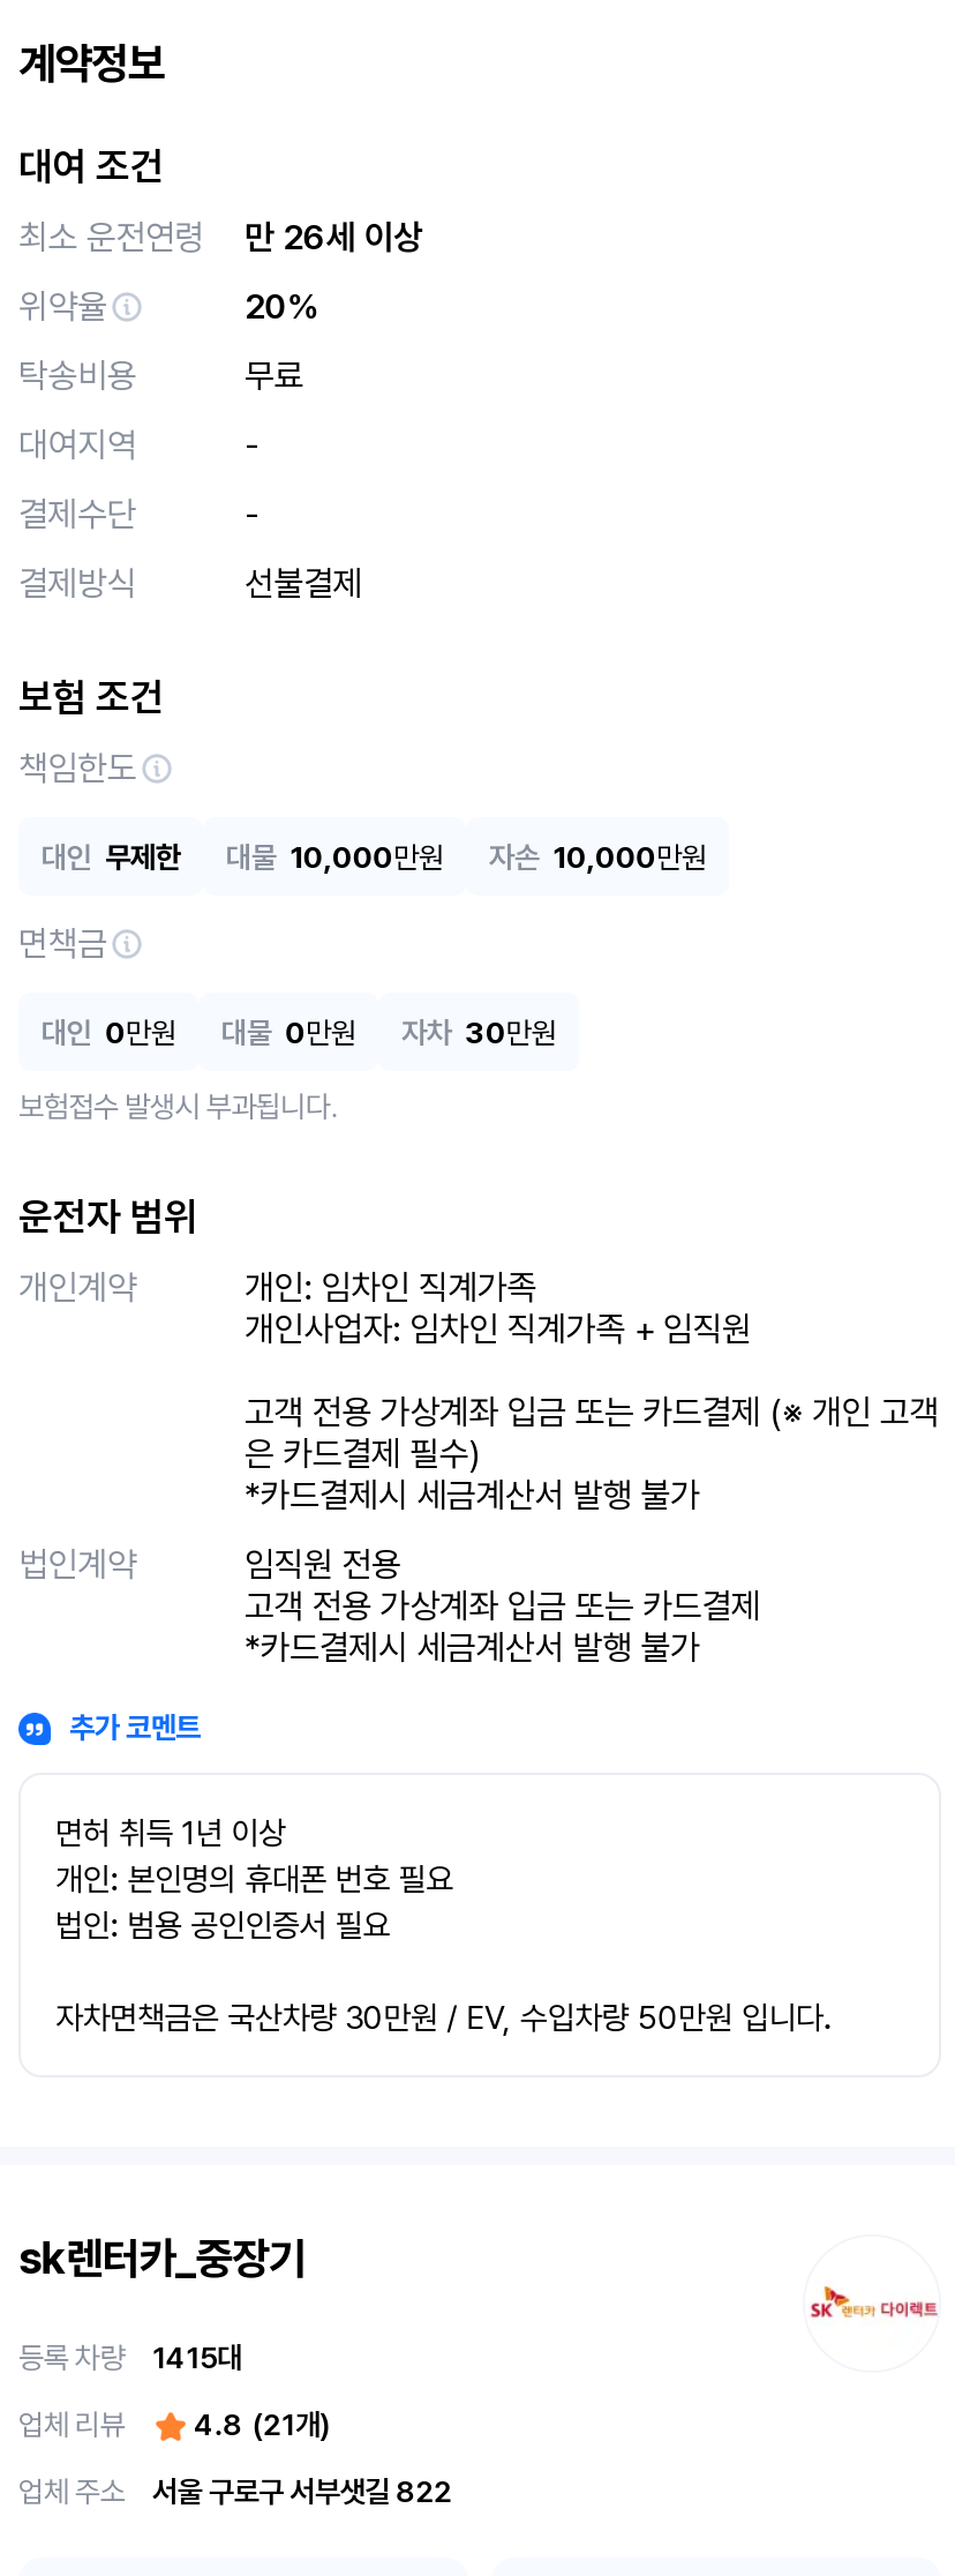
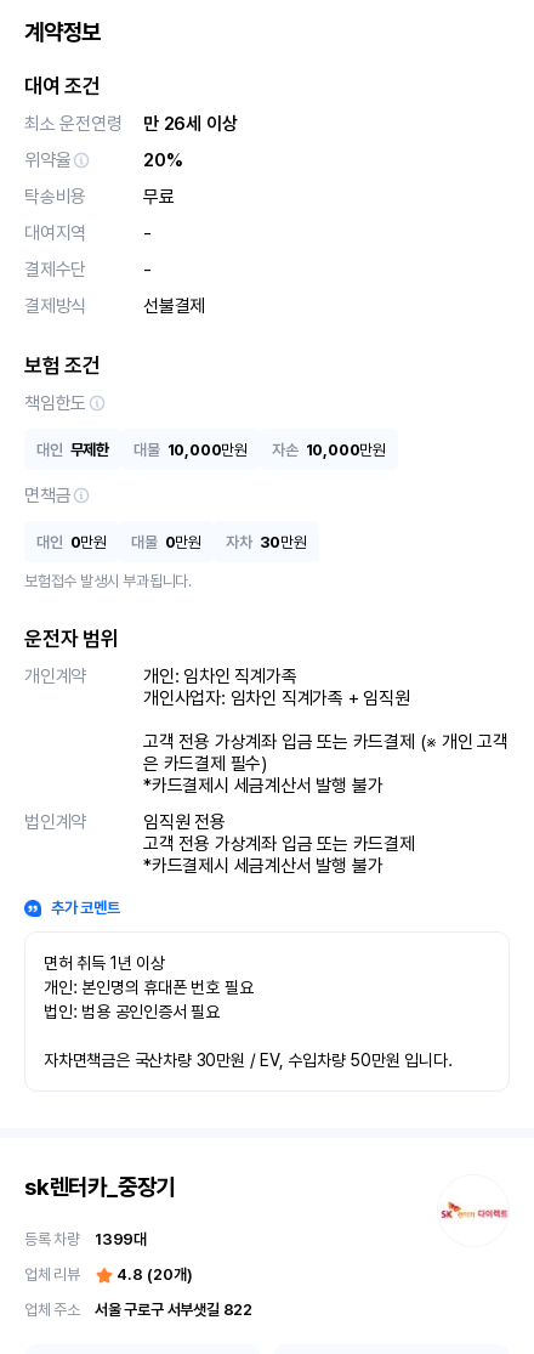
- 등록 차량 1415대
+ 등록 차량 1399대

- 업체 리뷰 4.8 (21개)
+ 업체 리뷰 4.8 (20개)
